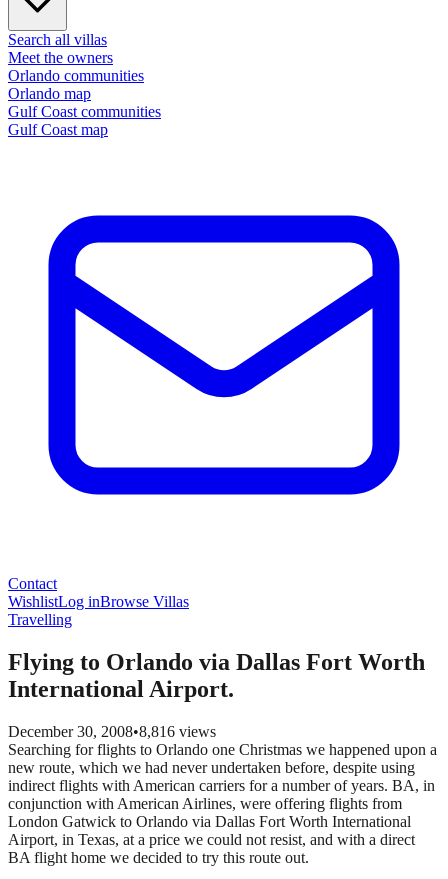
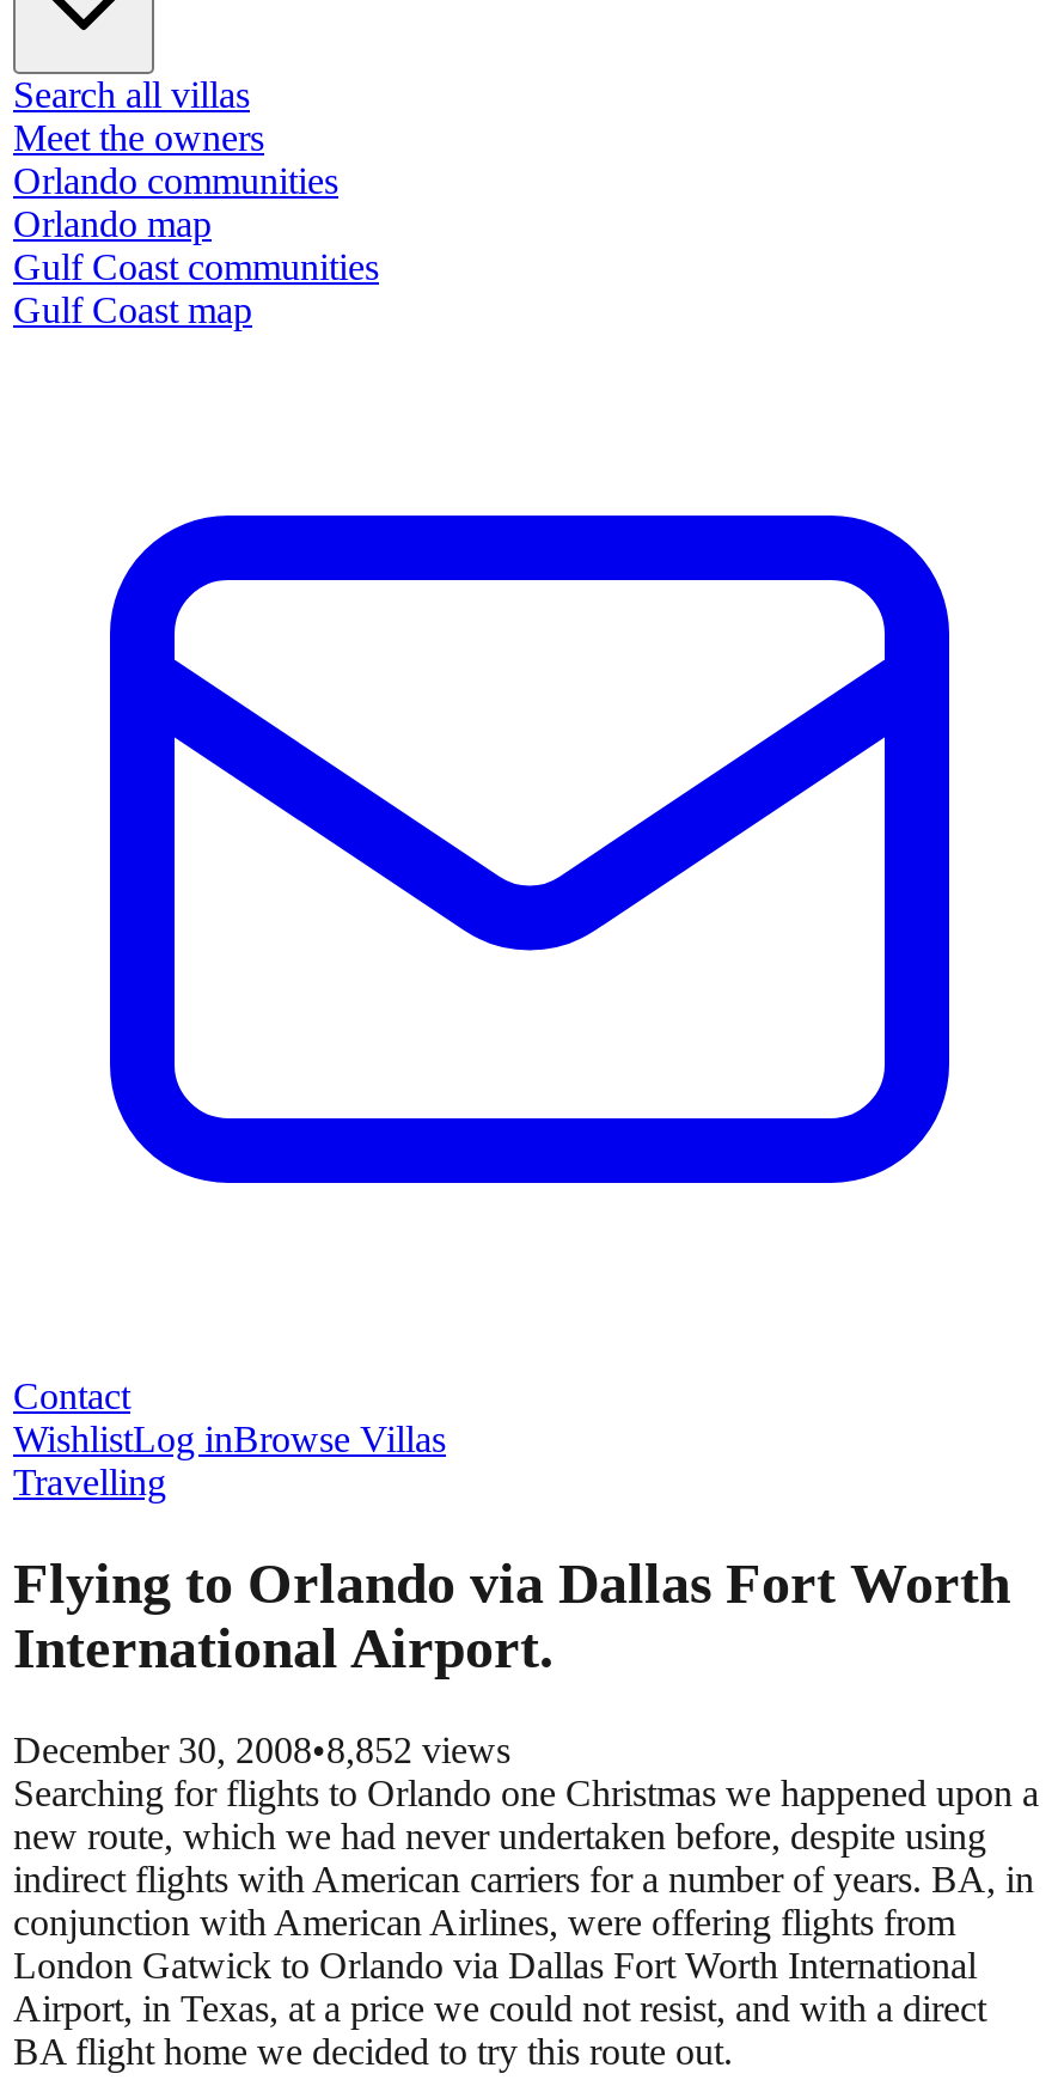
- December 30, 2008•8,816 views
+ December 30, 2008•8,852 views
